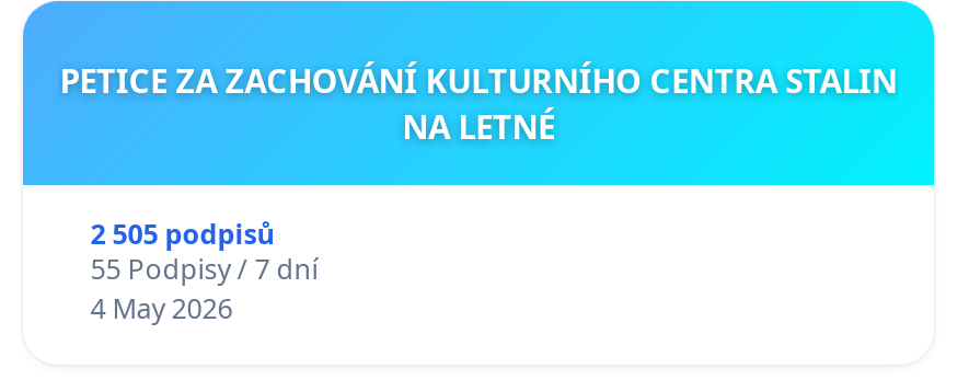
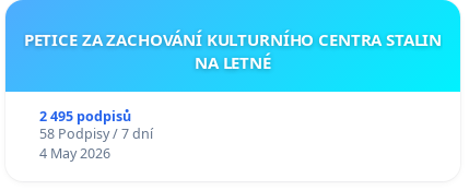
- 2 505 podpisů
+ 2 495 podpisů

- 55 Podpisy / 7 dní
+ 58 Podpisy / 7 dní
